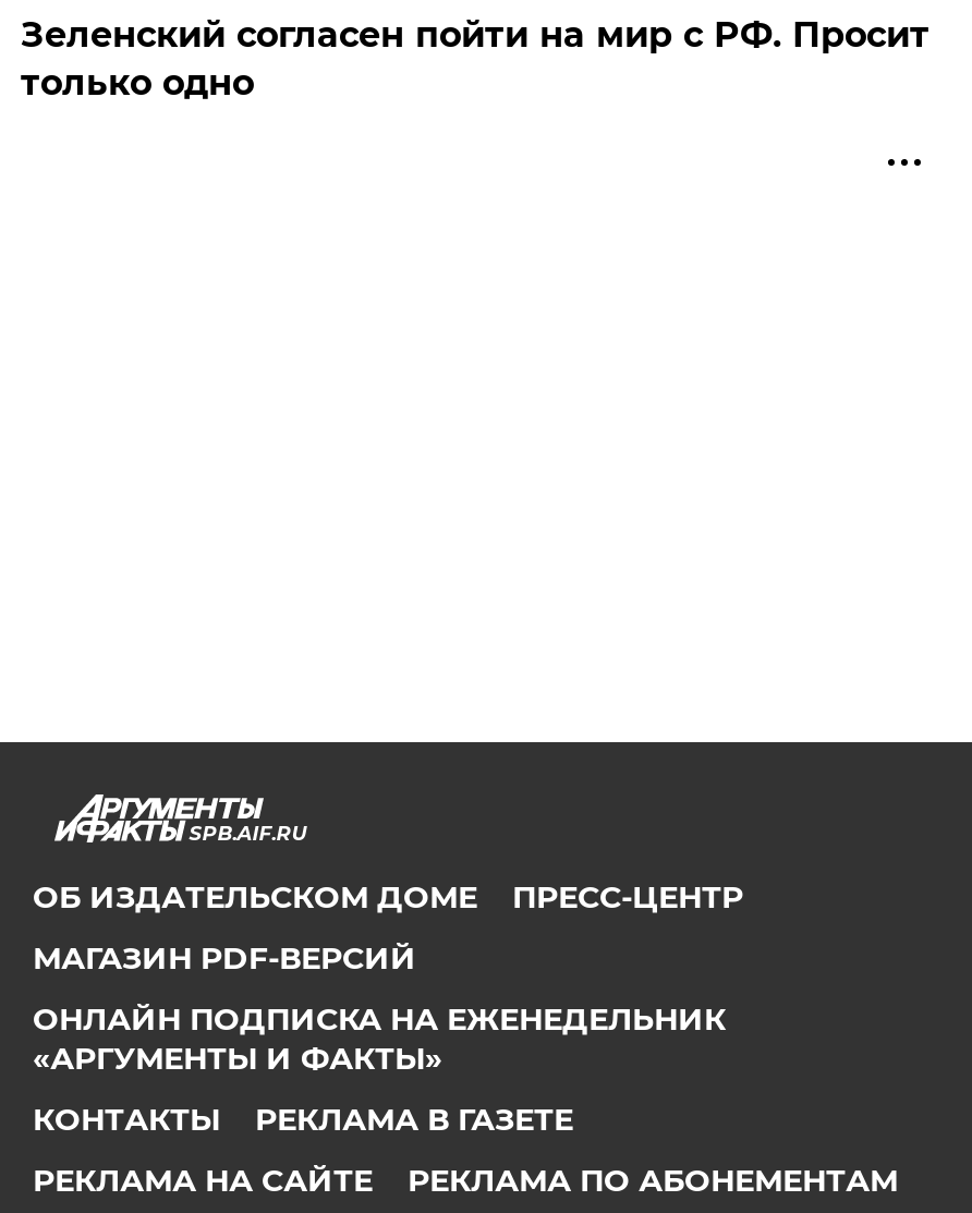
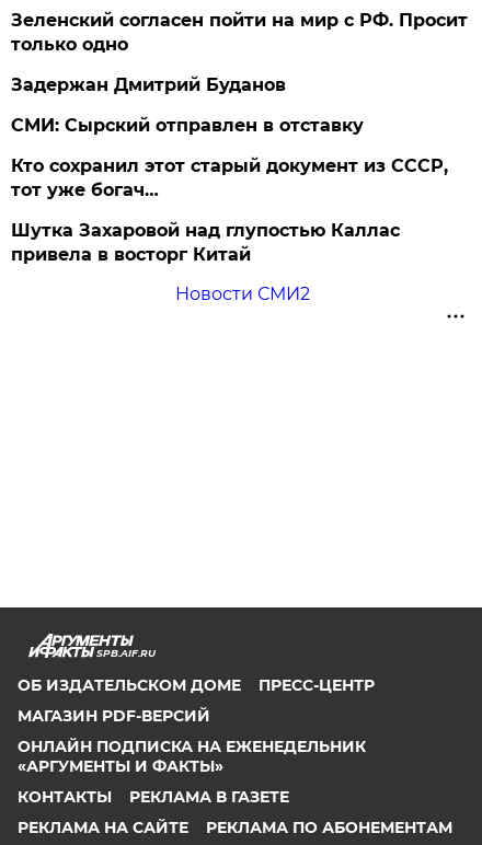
+ Задержан Дмитрий Буданов
+ СМИ: Сырский отправлен в отставку
+ Кто сохранил этот старый документ из СССР,
+ тот уже богач…
+ Шутка Захаровой над глупостью Каллас
+ привела в восторг Китай
+ Новости СМИ2
